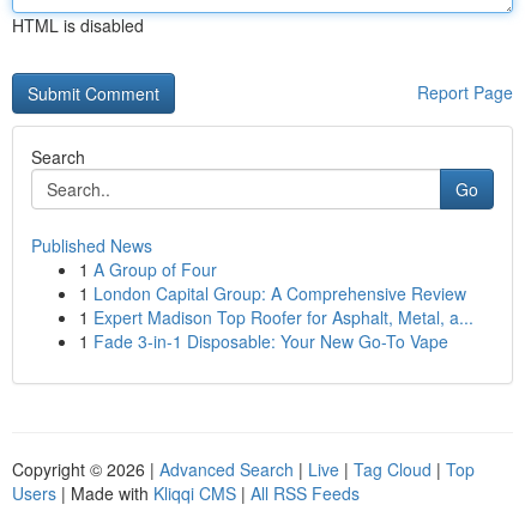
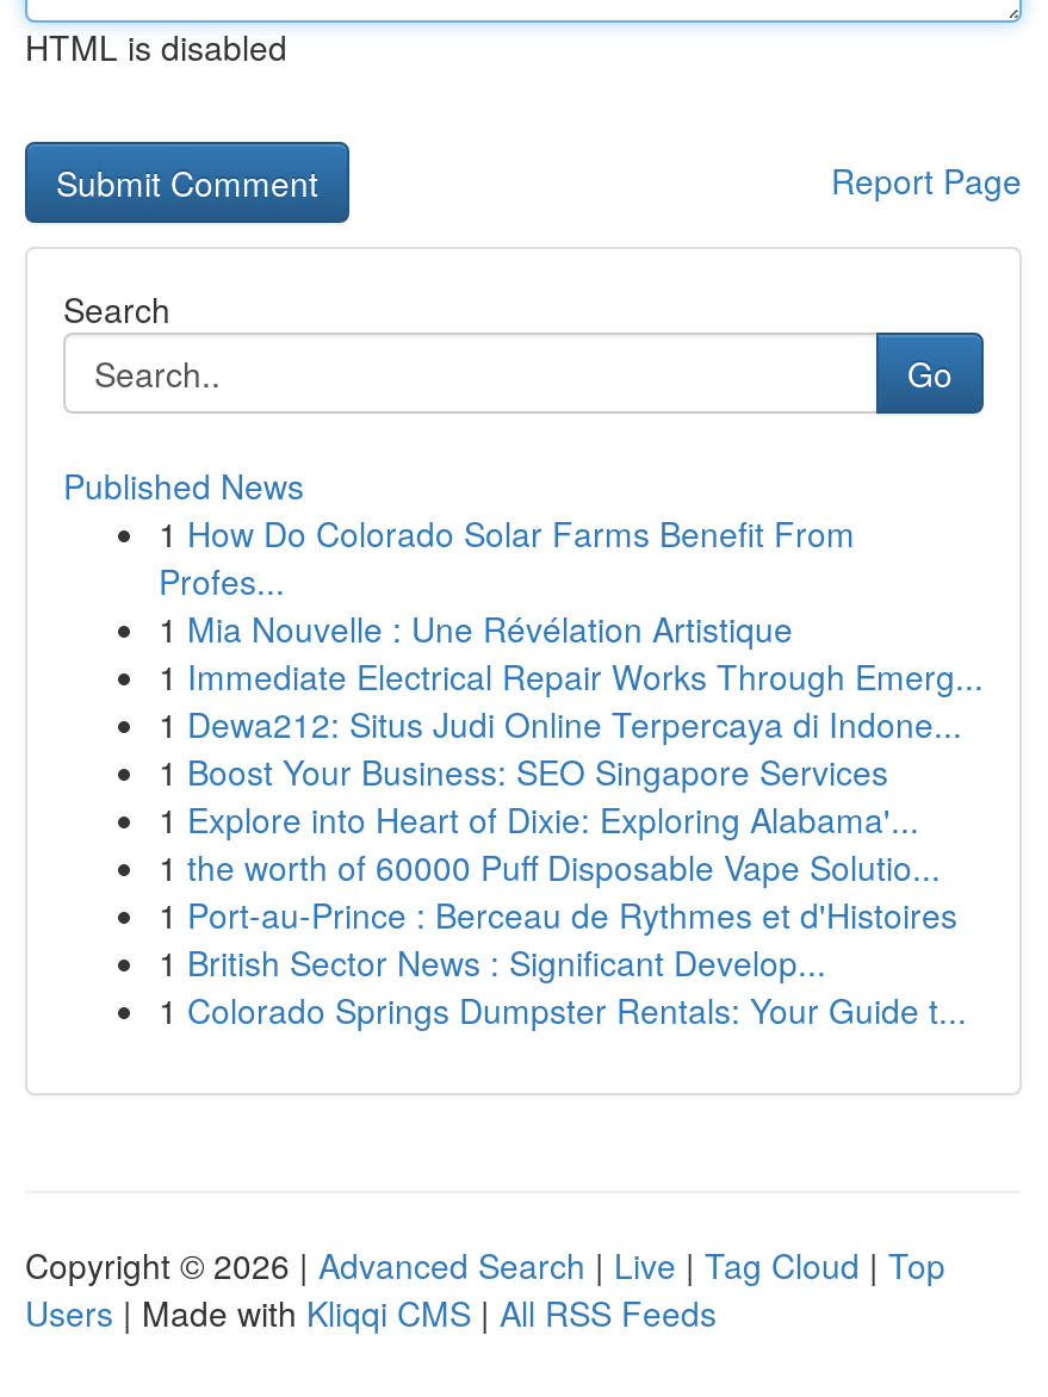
- 1 A Group of Four
- 1 London Capital Group: A Comprehensive Review
- 1 Expert Madison Top Roofer for Asphalt, Metal, a...
- 1 Fade 3-in-1 Disposable: Your New Go-To Vape
+ 1 How Do Colorado Solar Farms Benefit From
+ Profes...
+ 1 Mia Nouvelle : Une Révélation Artistique
+ 1 Immediate Electrical Repair Works Through Emerg...
+ 1 Dewa212: Situs Judi Online Terpercaya di Indone...
+ 1 Boost Your Business: SEO Singapore Services
+ 1 Explore into Heart of Dixie: Exploring Alabama'...
+ 1 the worth of 60000 Puff Disposable Vape Solutio...
+ 1 Port-au-Prince : Berceau de Rythmes et d'Histoires
+ 1 British Sector News : Significant Develop...
+ 1 Colorado Springs Dumpster Rentals: Your Guide t...
